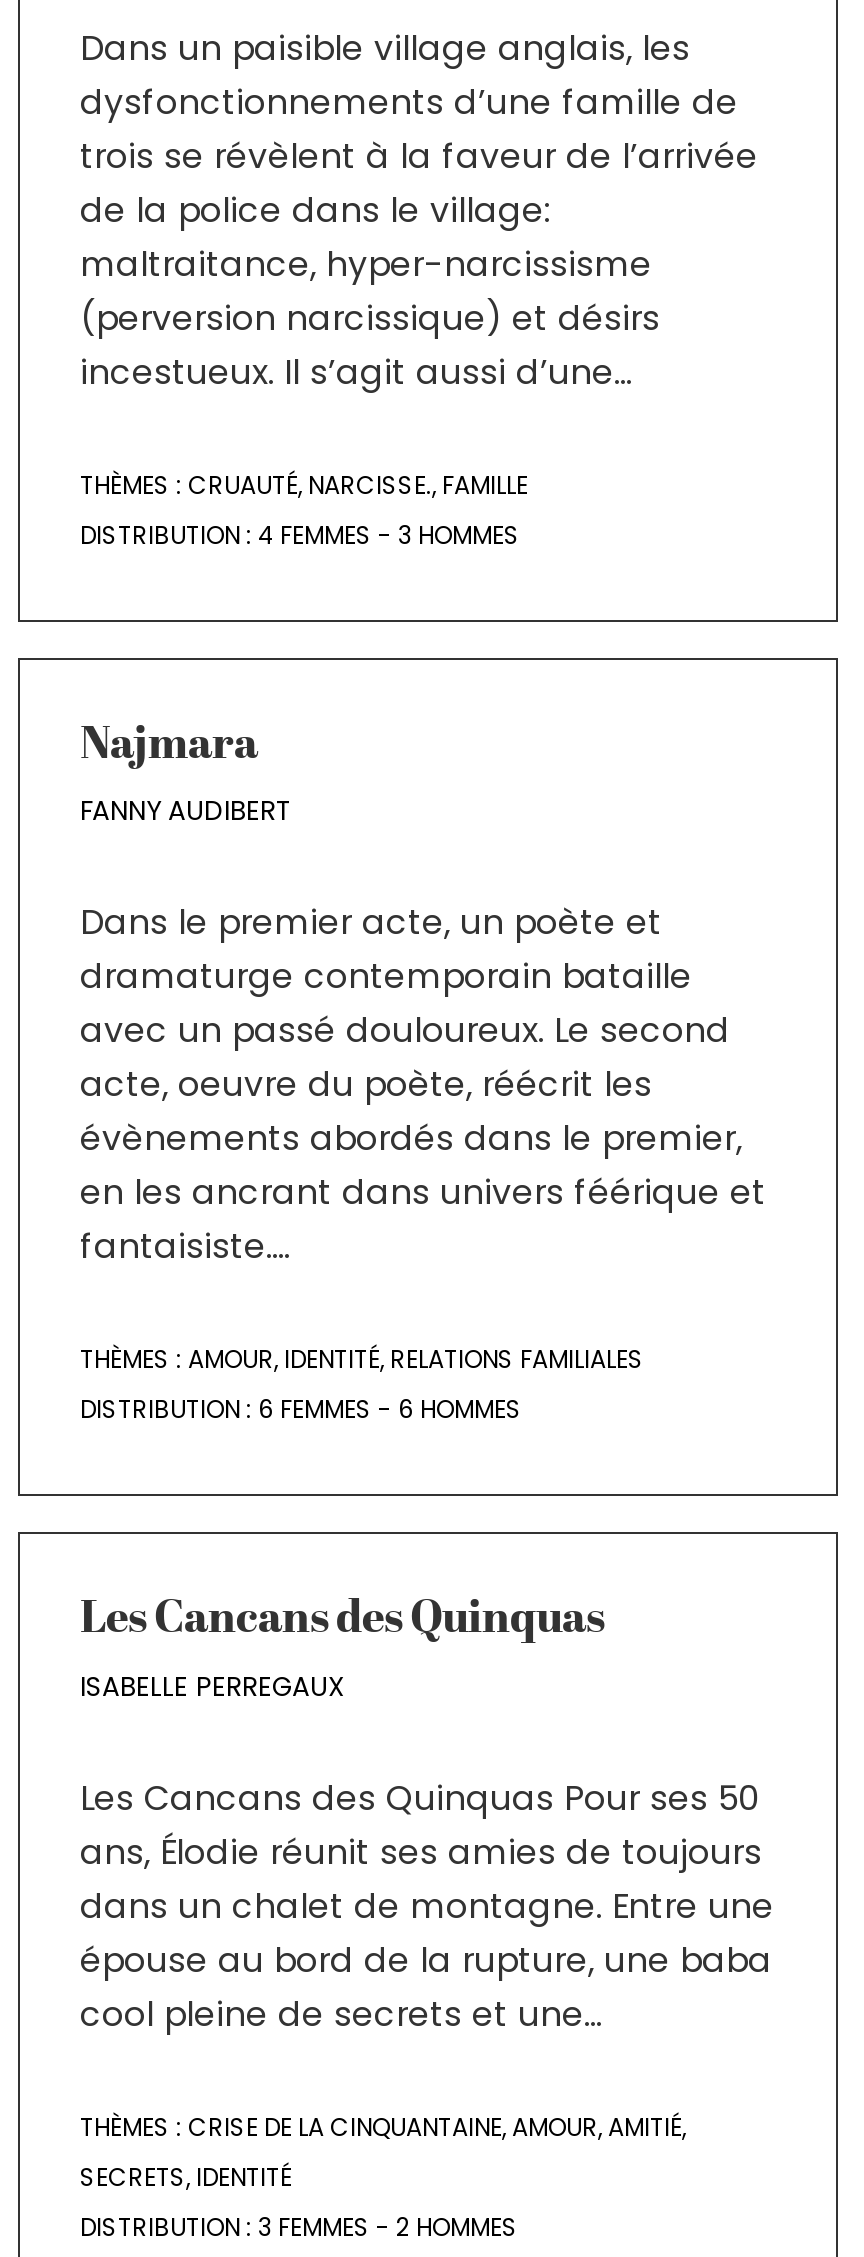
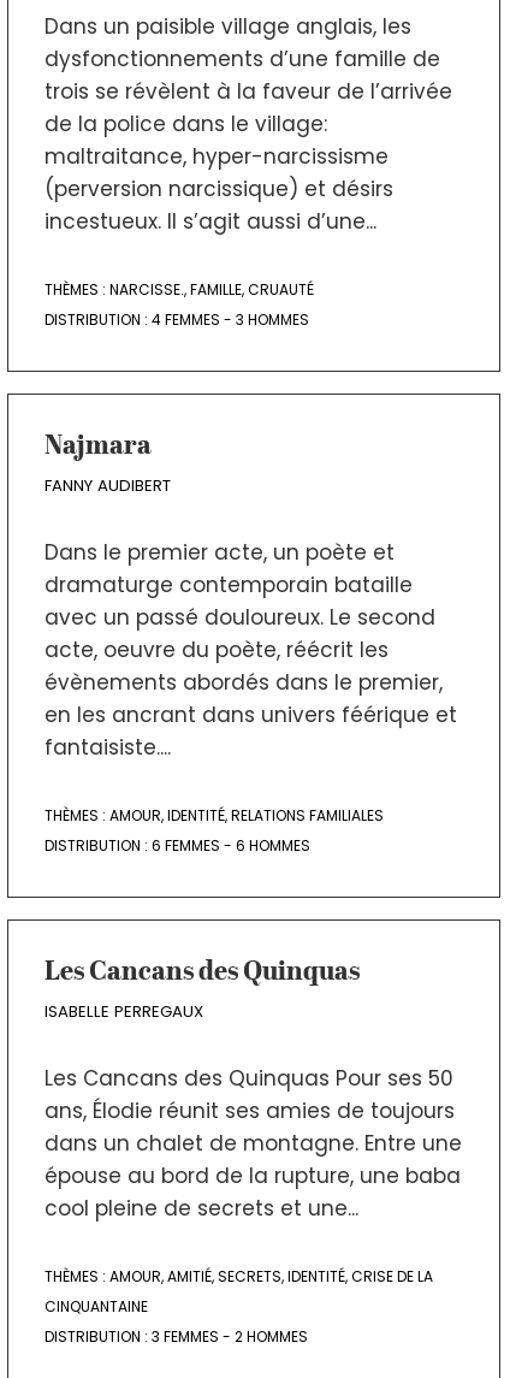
- THÈMES : CRUAUTÉ, NARCISSE., FAMILLE
+ THÈMES : NARCISSE., FAMILLE, CRUAUTÉ

- THÈMES : CRISE DE LA CINQUANTAINE, AMOUR, AMITIÉ
+ THÈMES : AMOUR, AMITIÉ, SECRETS, IDENTITÉ, CRISE DE LA

- SECRETS, IDENTITÉ
+ CINQUANTAINE
